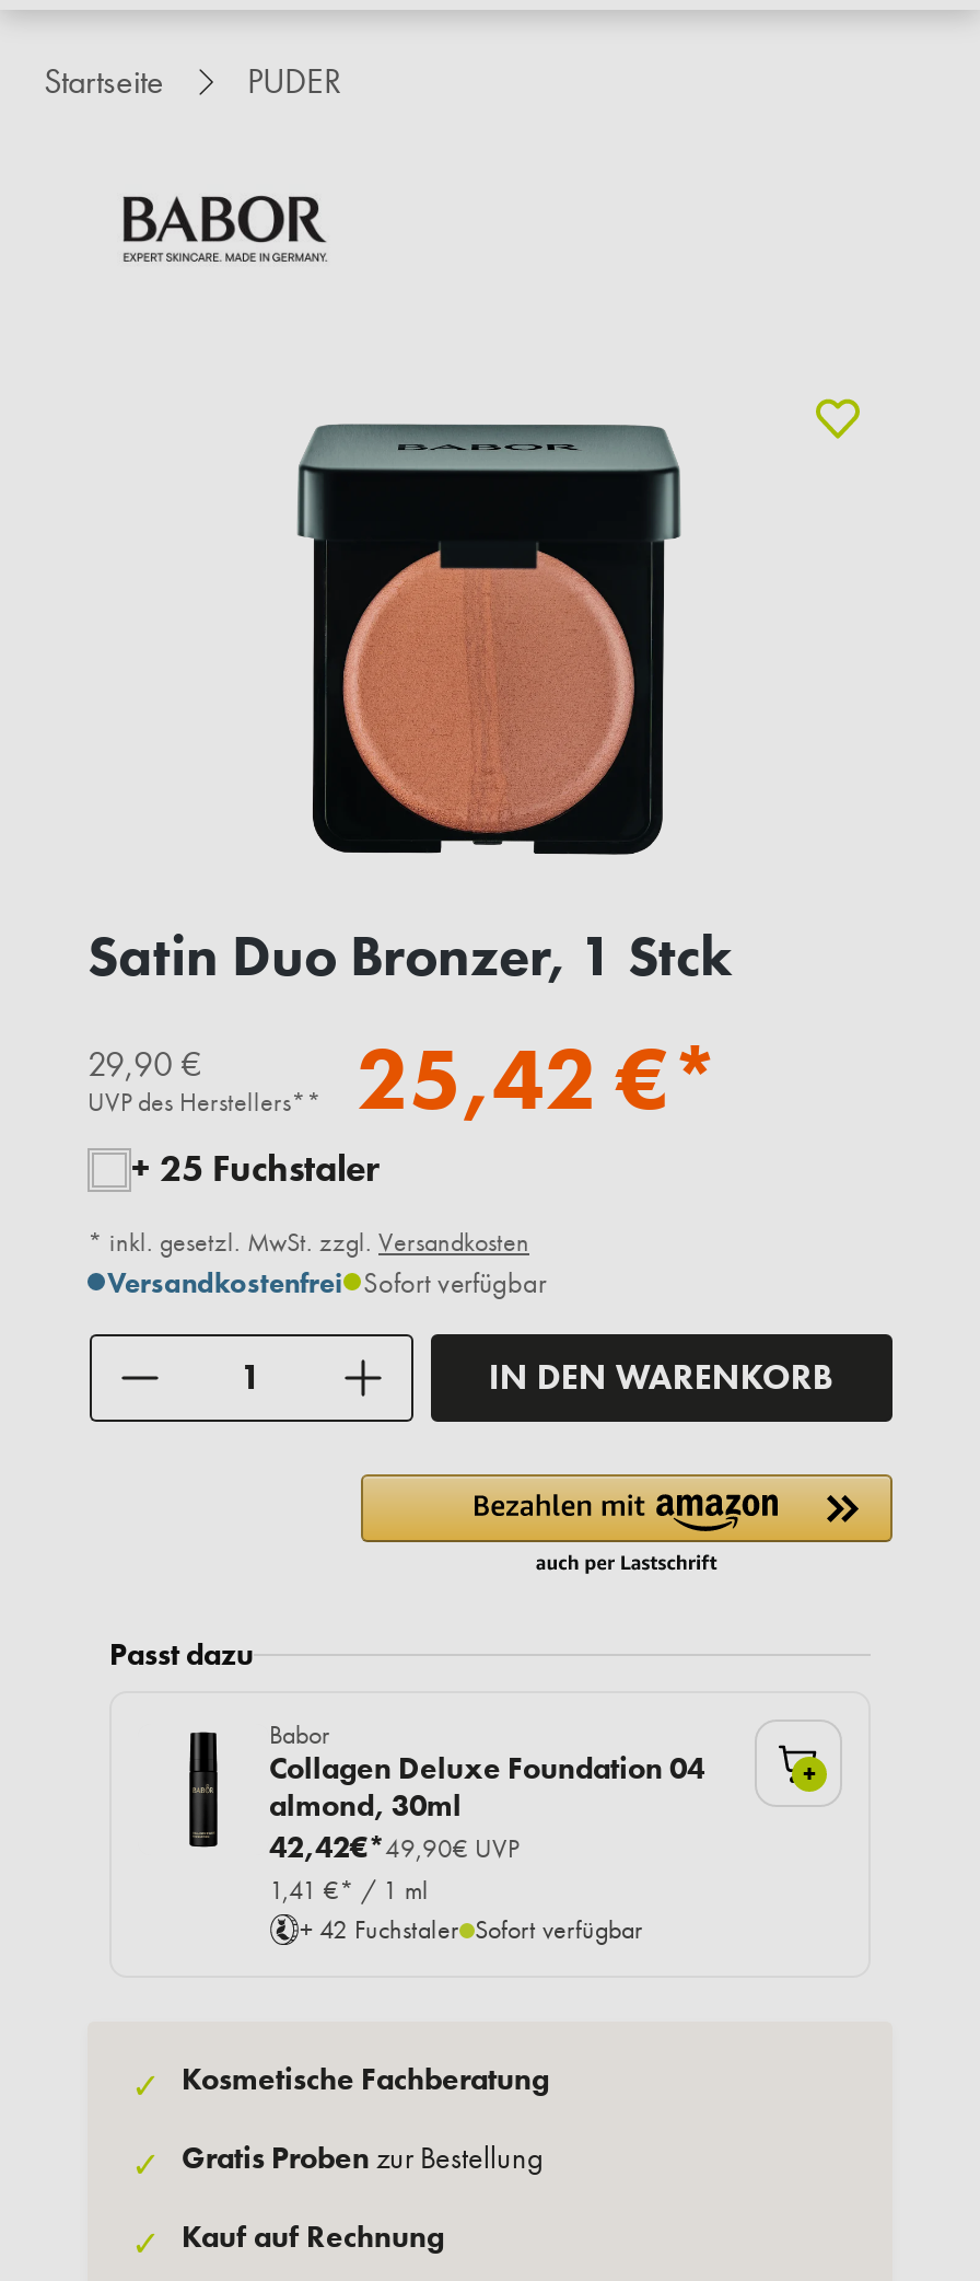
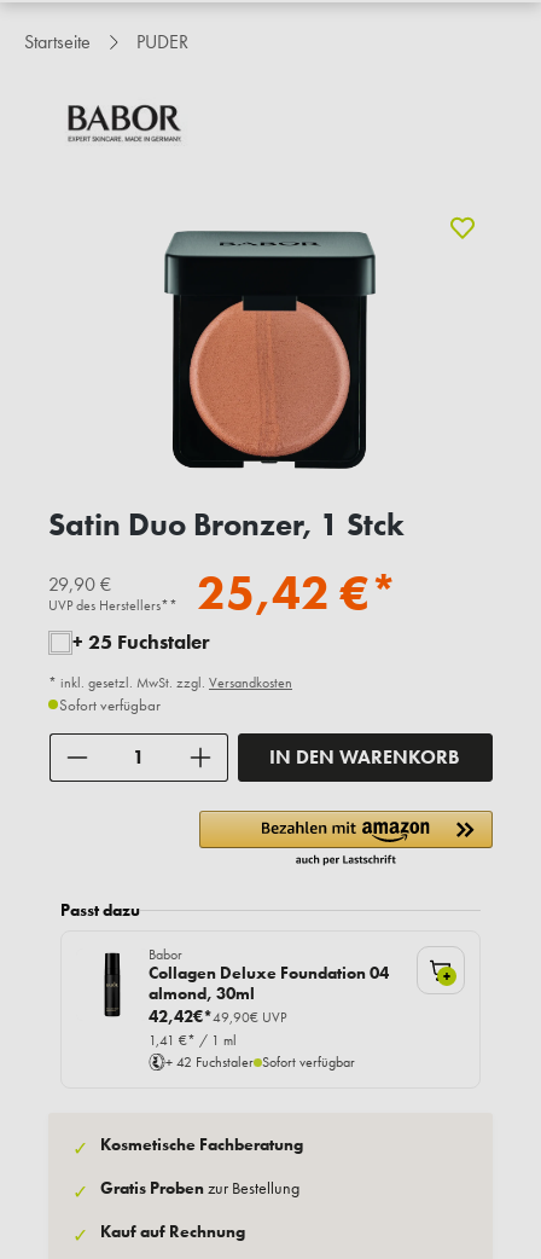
- Versandkostenfrei Sofort verfügbar
+ Sofort verfügbar
